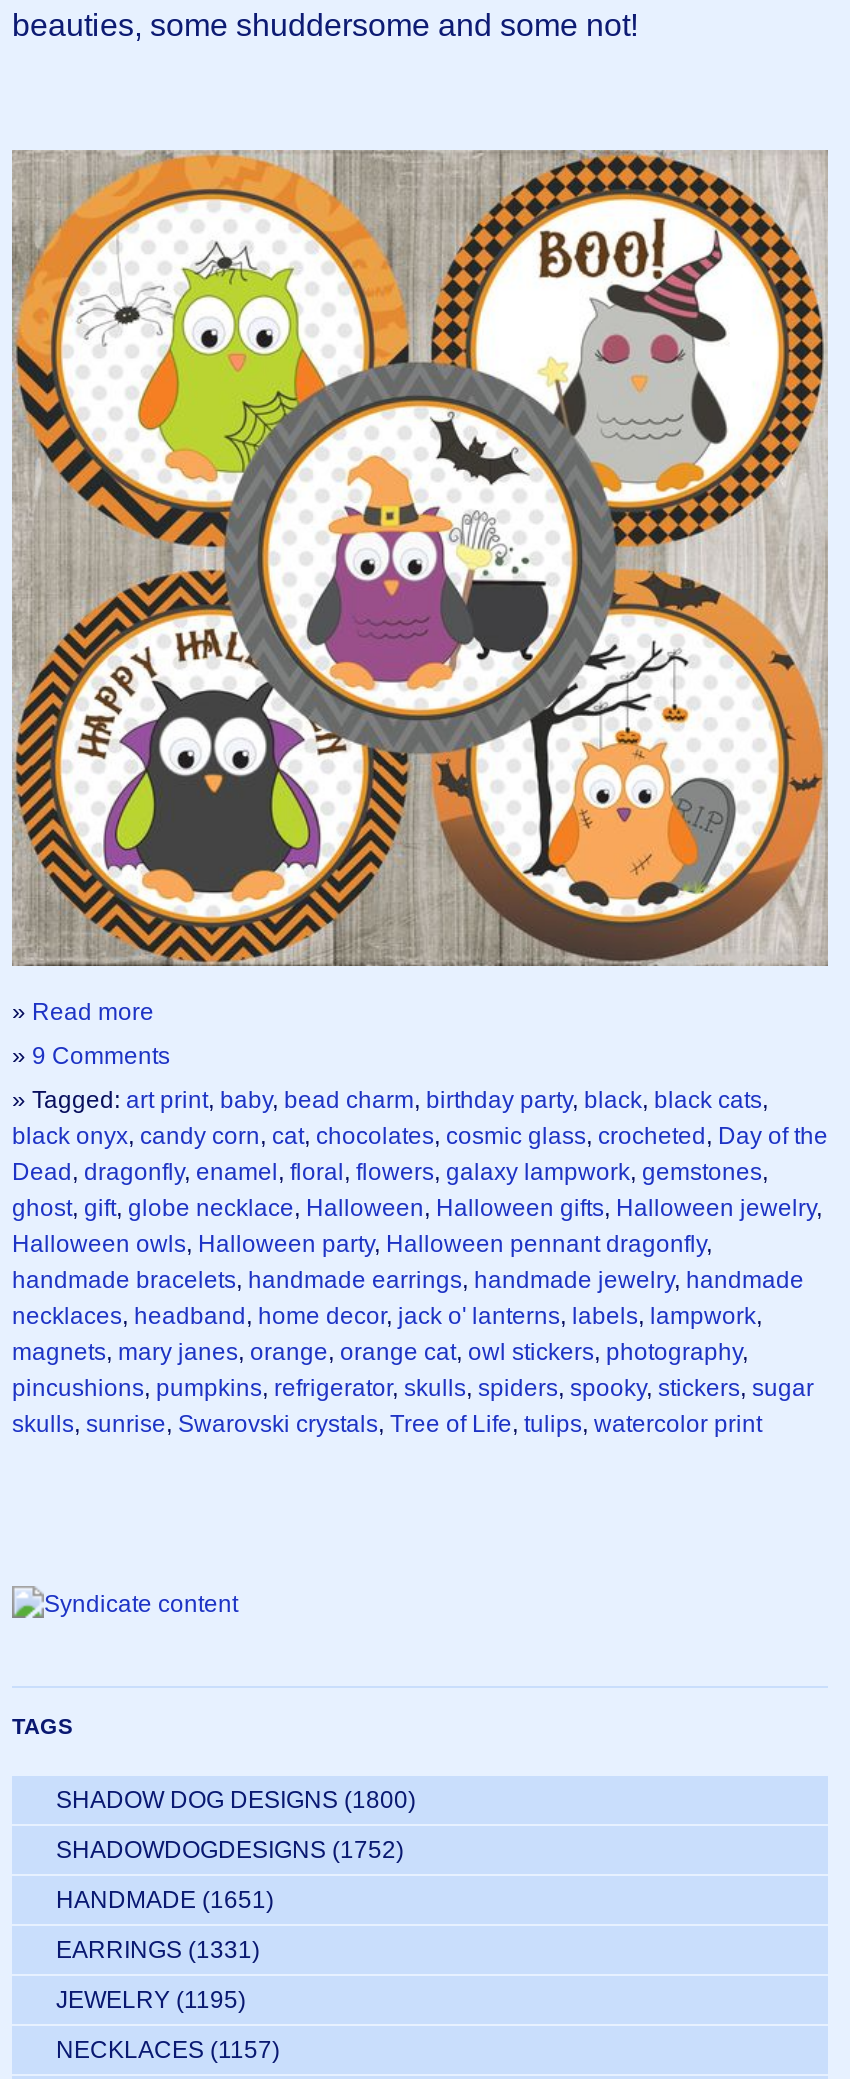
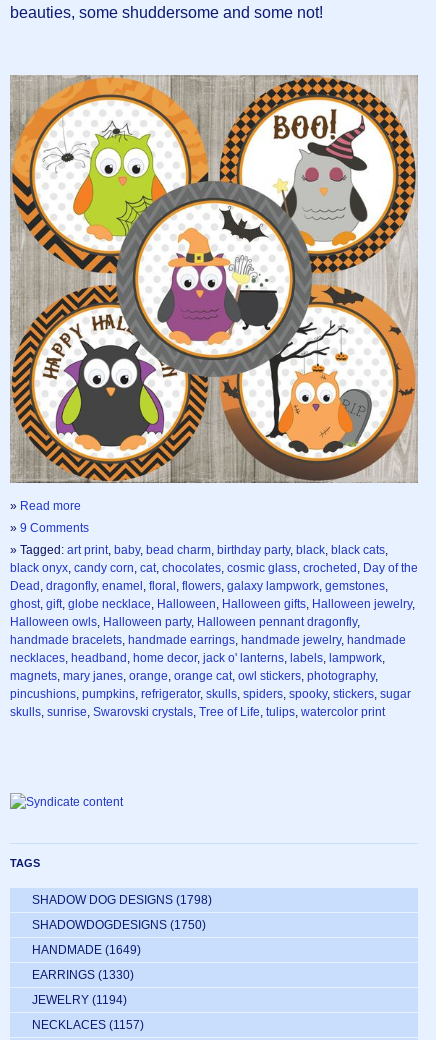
- SHADOW DOG DESIGNS (1800)
+ SHADOW DOG DESIGNS (1798)

- SHADOWDOGDESIGNS (1752)
+ SHADOWDOGDESIGNS (1750)

- HANDMADE (1651)
+ HANDMADE (1649)

- EARRINGS (1331)
+ EARRINGS (1330)

- JEWELRY (1195)
+ JEWELRY (1194)
